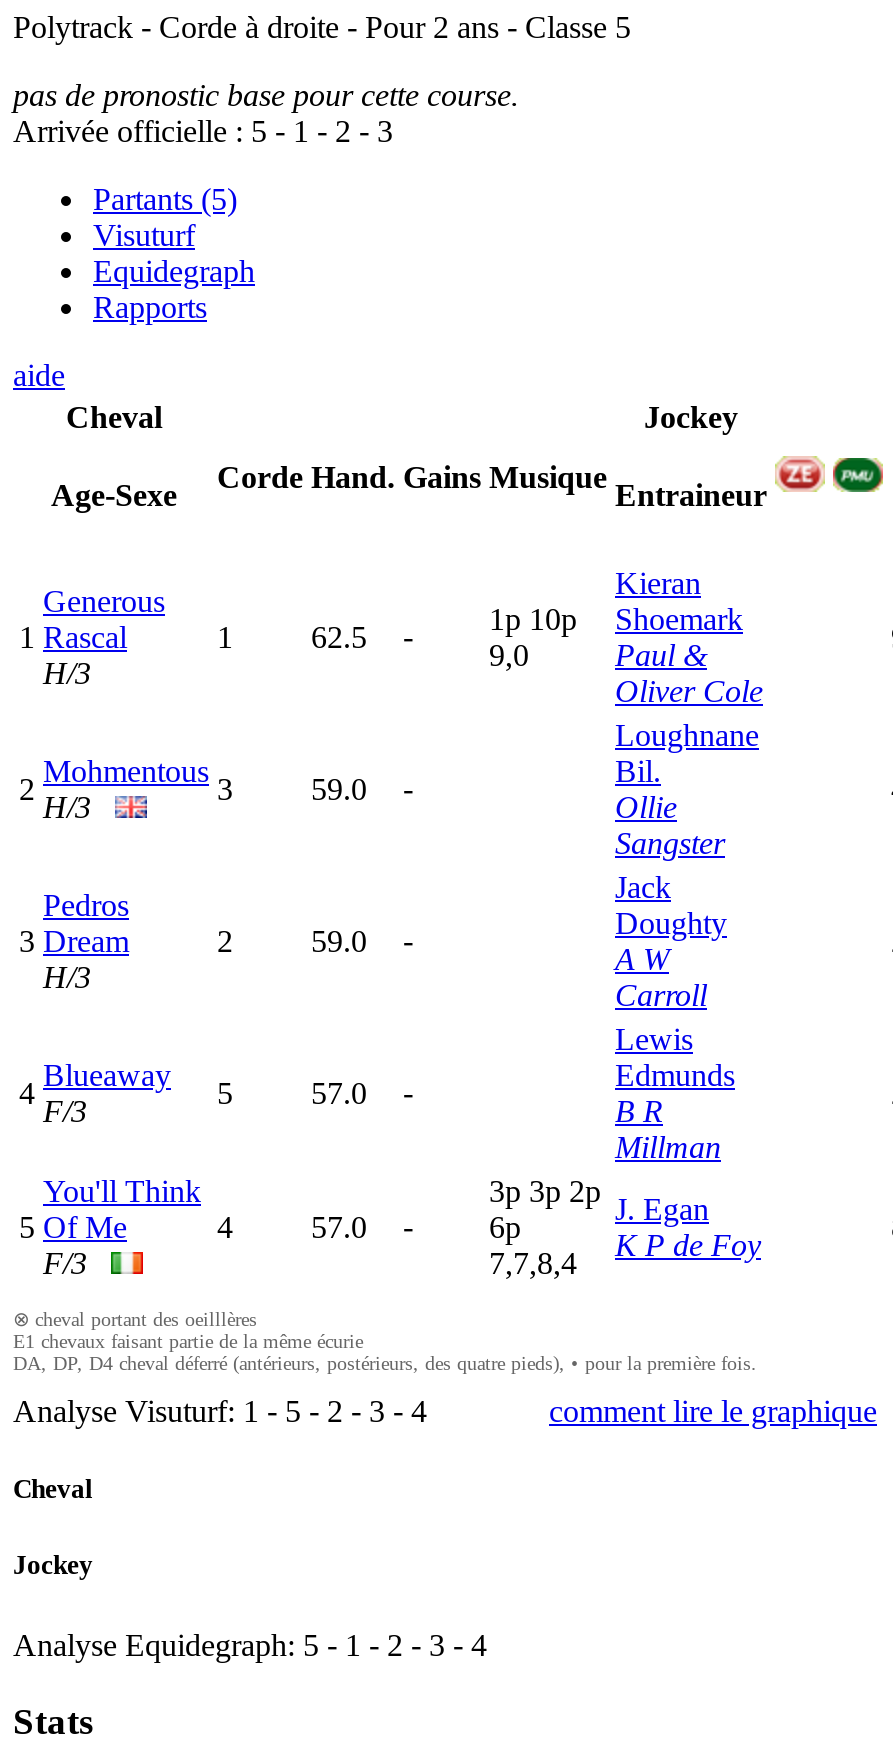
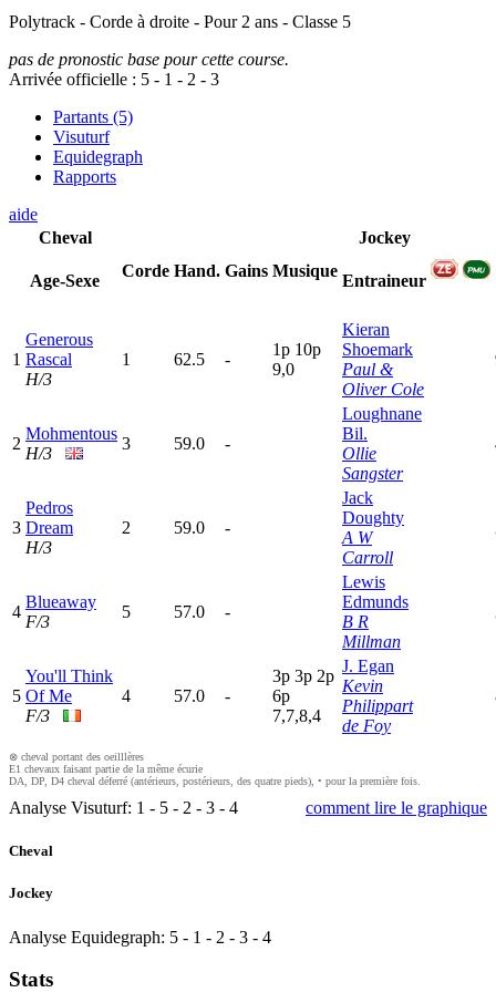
- K P de Foy
+ Kevin
+ Philippart
+ de Foy
